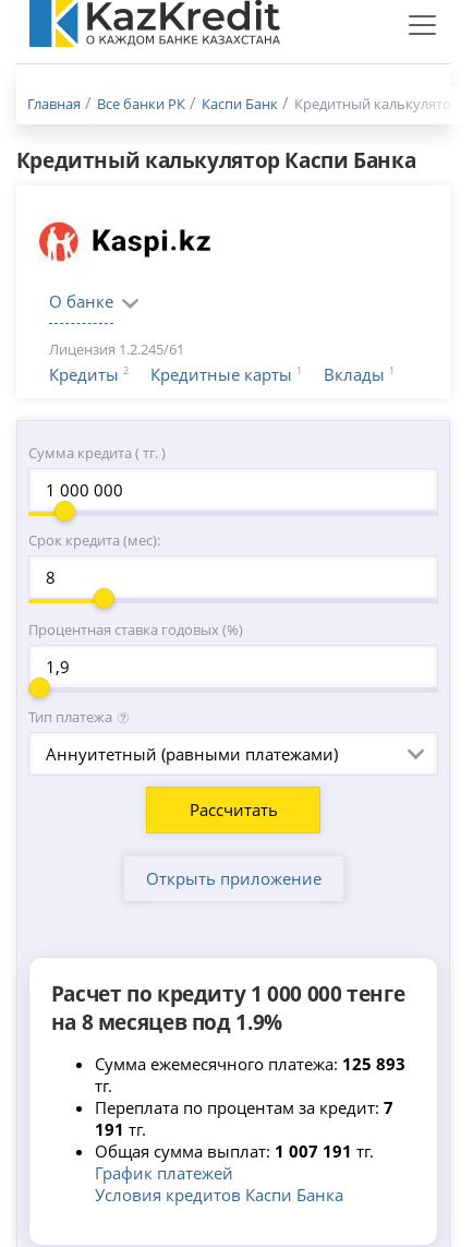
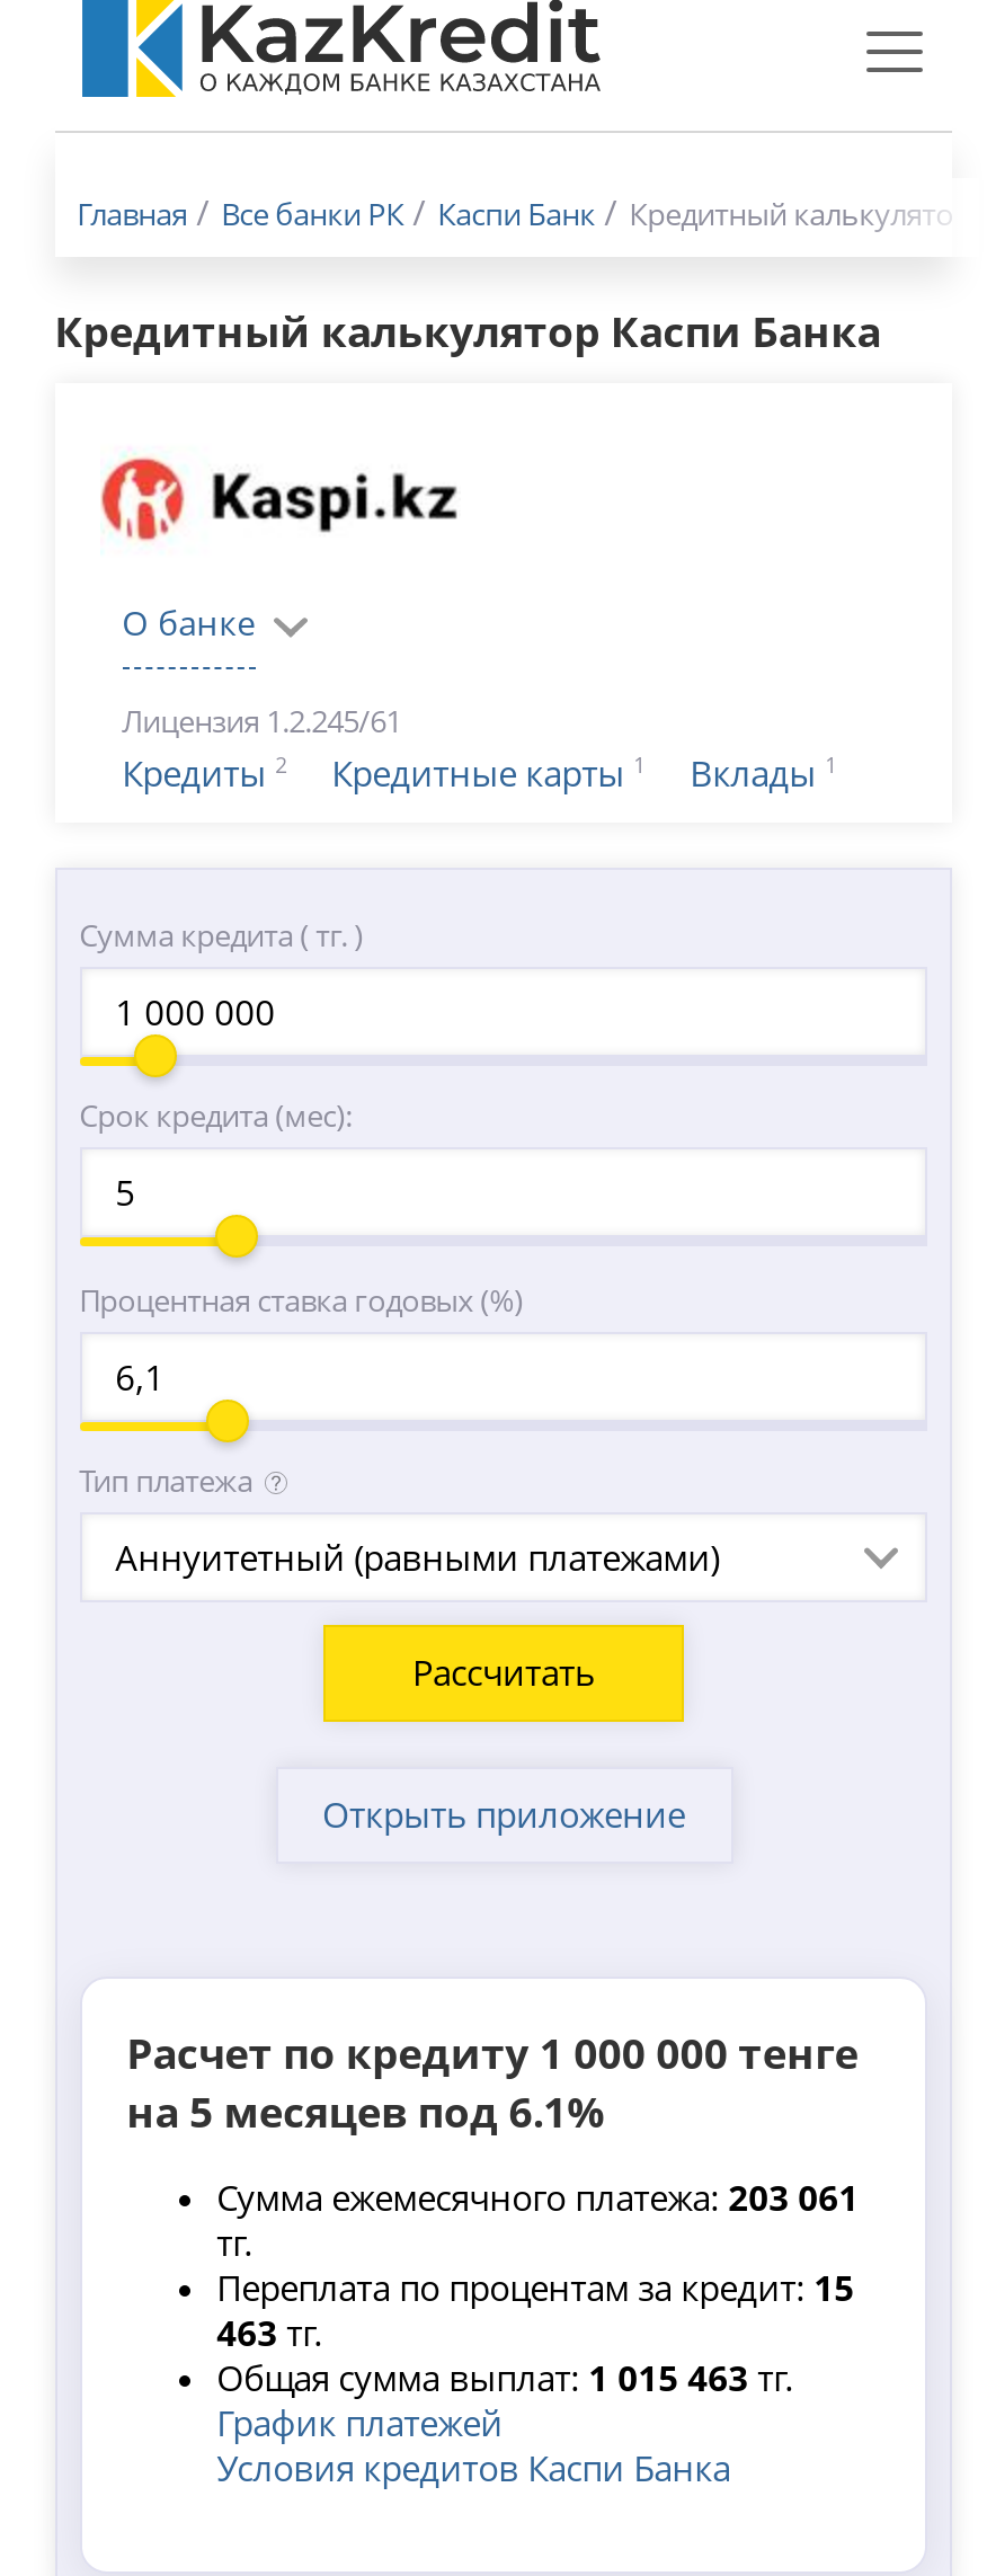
- [image]
+ [image]

- на 8 месяцев под 1.9%
+ на 5 месяцев под 6.1%

- Сумма ежемесячного платежа: 125 893
+ Сумма ежемесячного платежа: 203 061

- Переплата по процентам за кредит: 7
+ Переплата по процентам за кредит: 15

- 191 тг.
+ 463 тг.

- Общая сумма выплат: 1 007 191 тг.
+ Общая сумма выплат: 1 015 463 тг.
